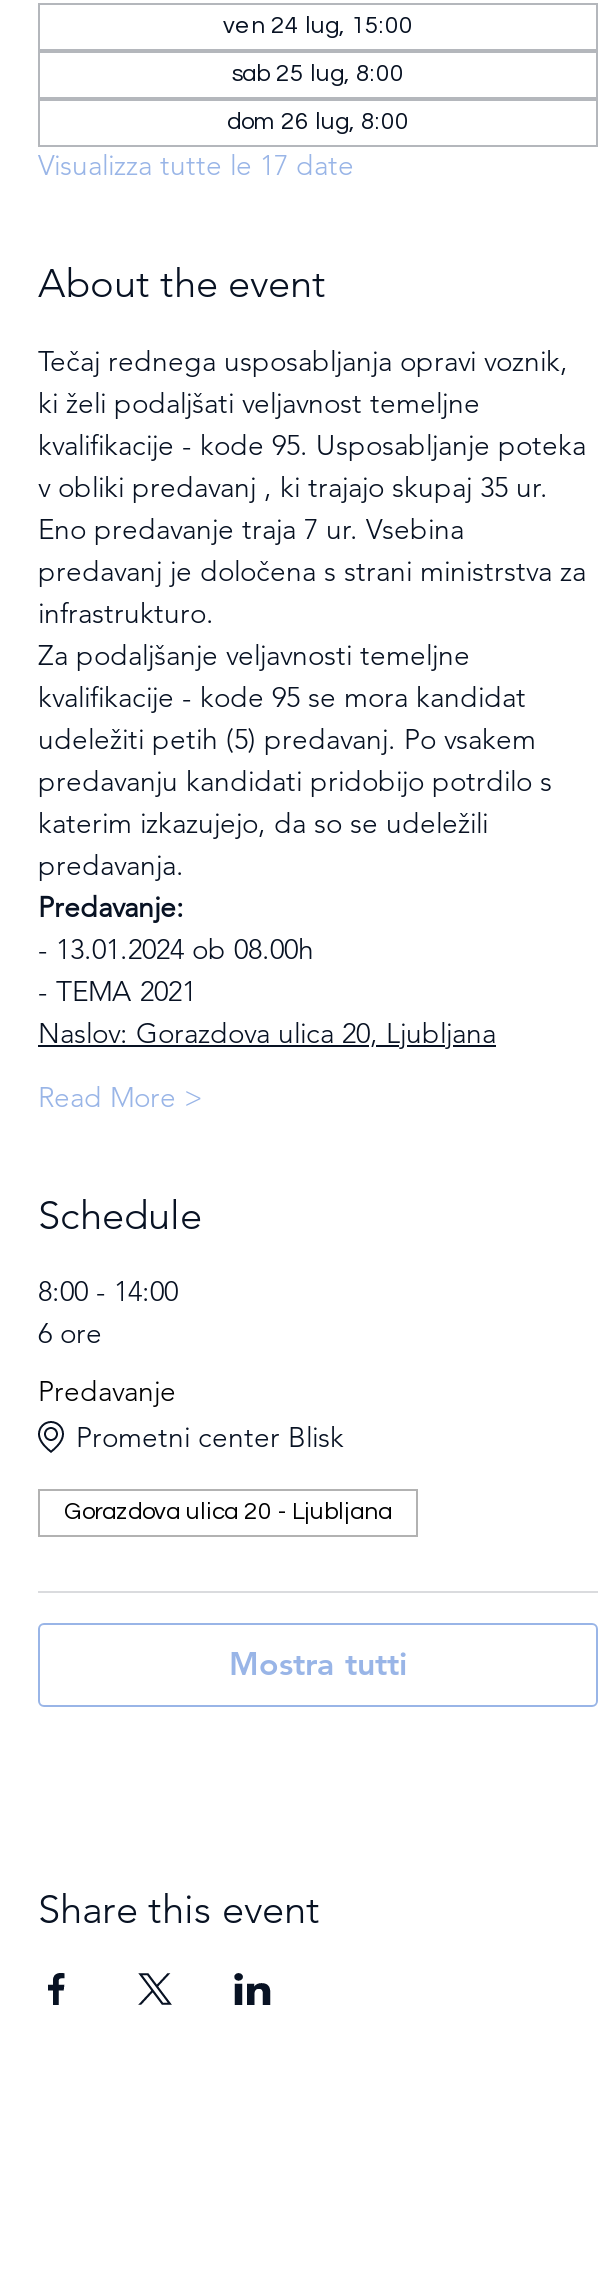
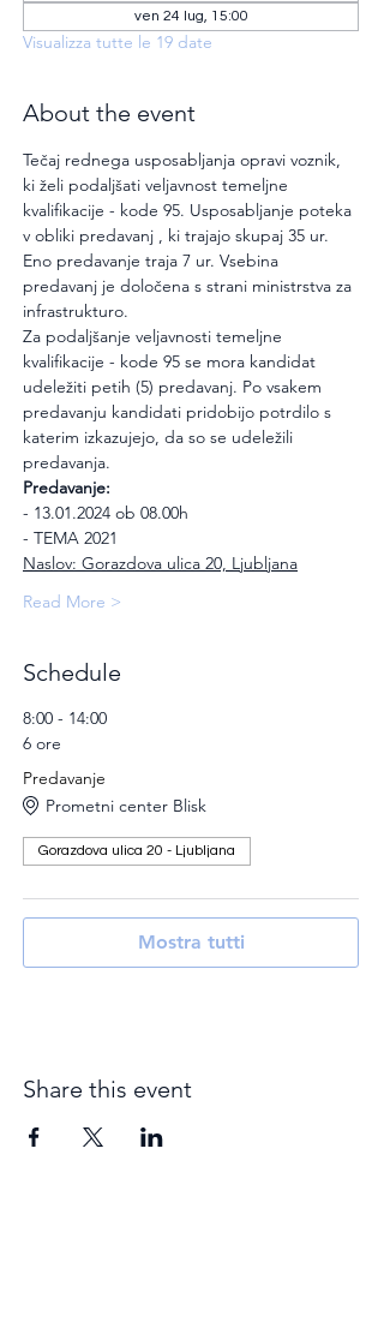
- sab 25 lug, 8:00
- dom 26 lug, 8:00
- Visualizza tutte le 17 date
+ Visualizza tutte le 19 date
